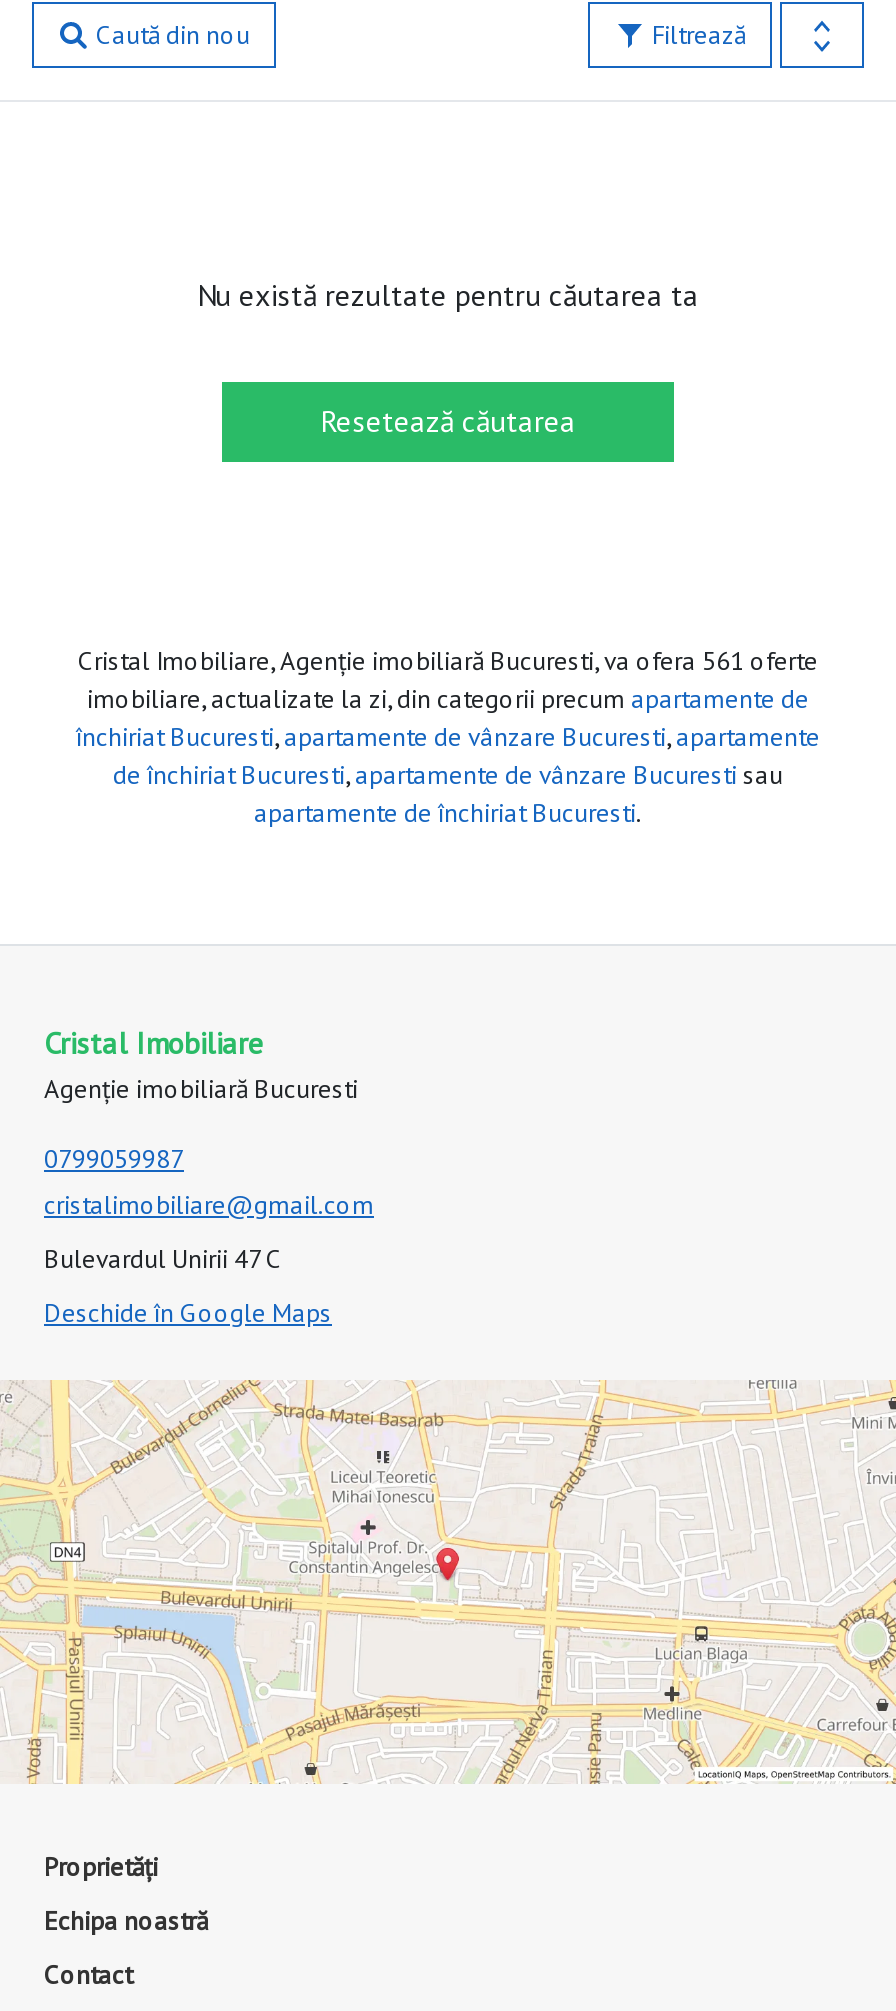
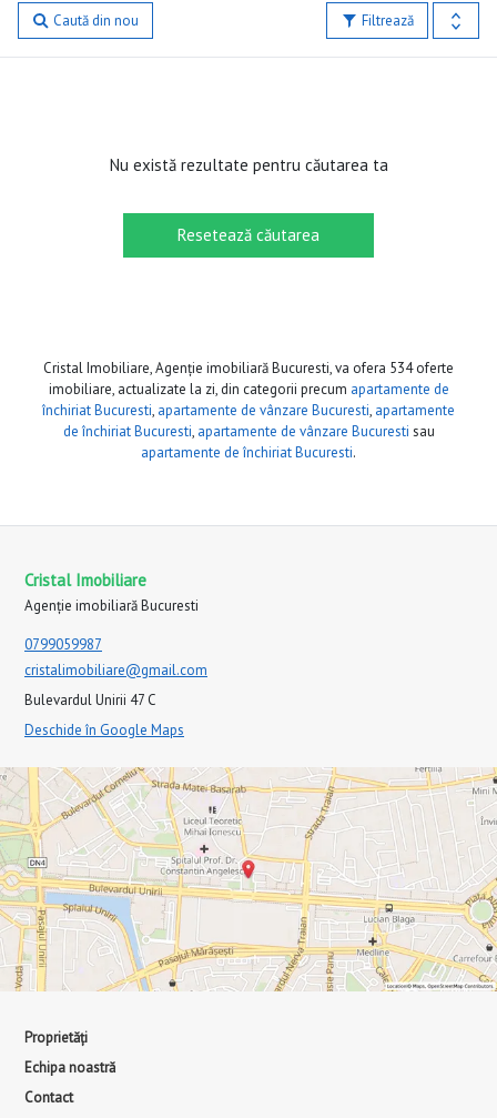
- Cristal Imobiliare, Agenție imobiliară Bucuresti, va ofera 561 oferte
+ Cristal Imobiliare, Agenție imobiliară Bucuresti, va ofera 534 oferte
